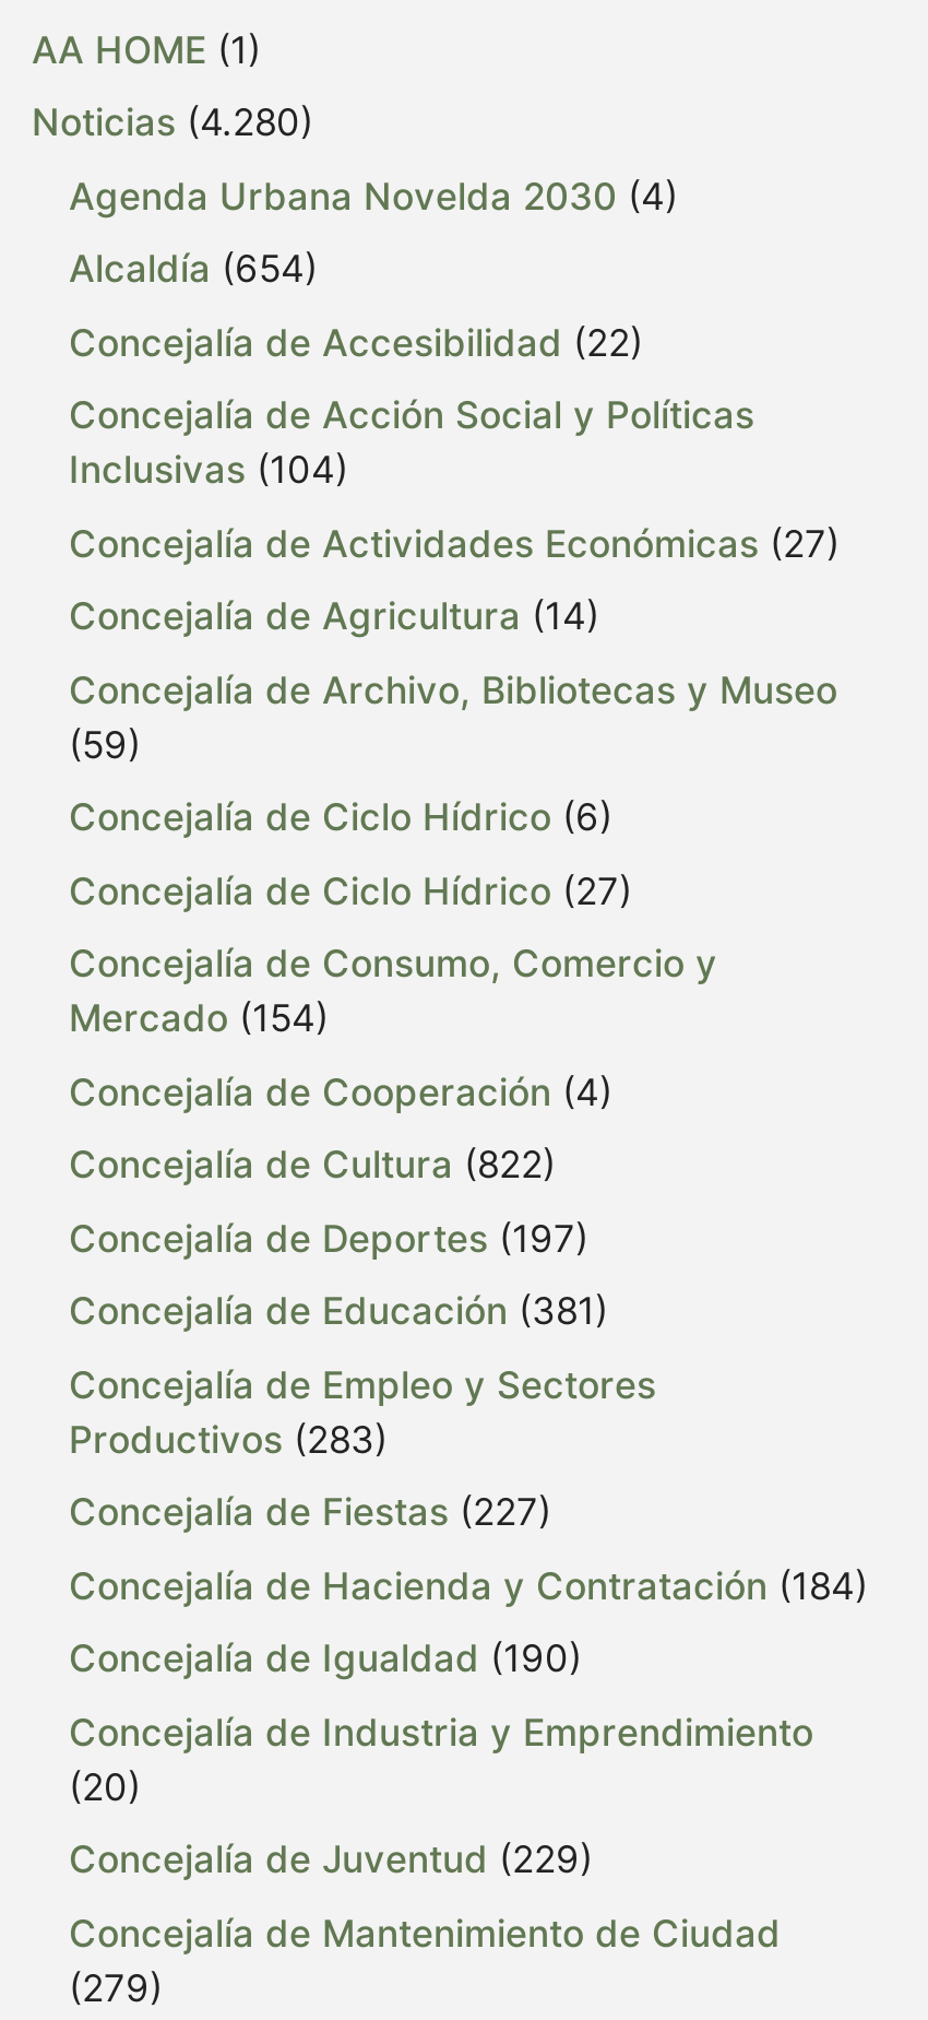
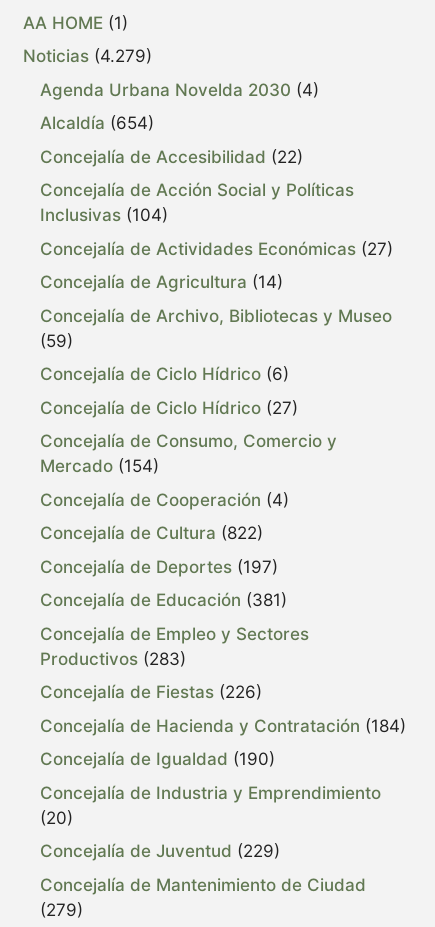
- Noticias (4.280)
+ Noticias (4.279)

- Concejalía de Fiestas (227)
+ Concejalía de Fiestas (226)
